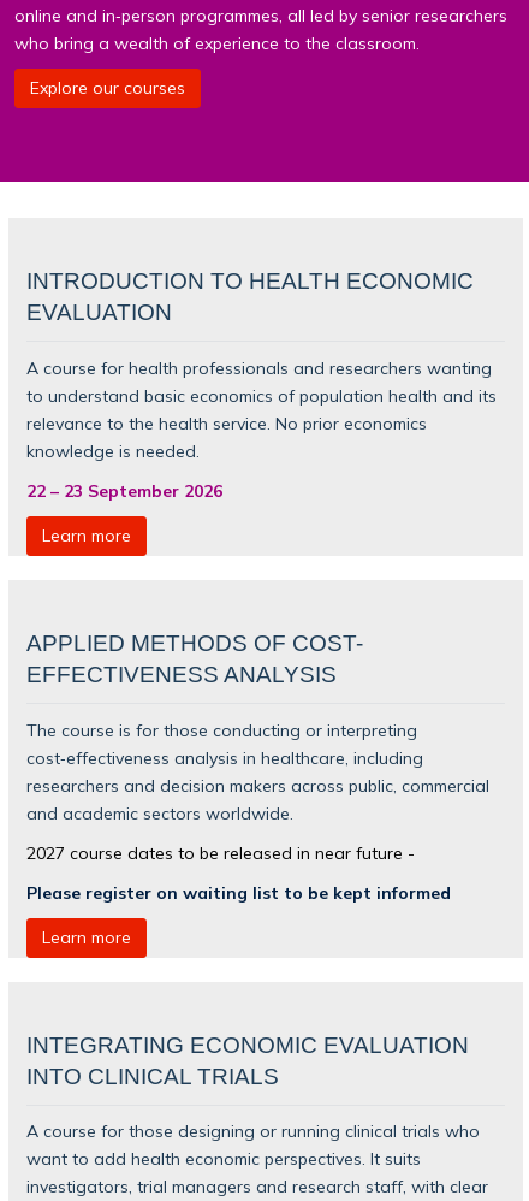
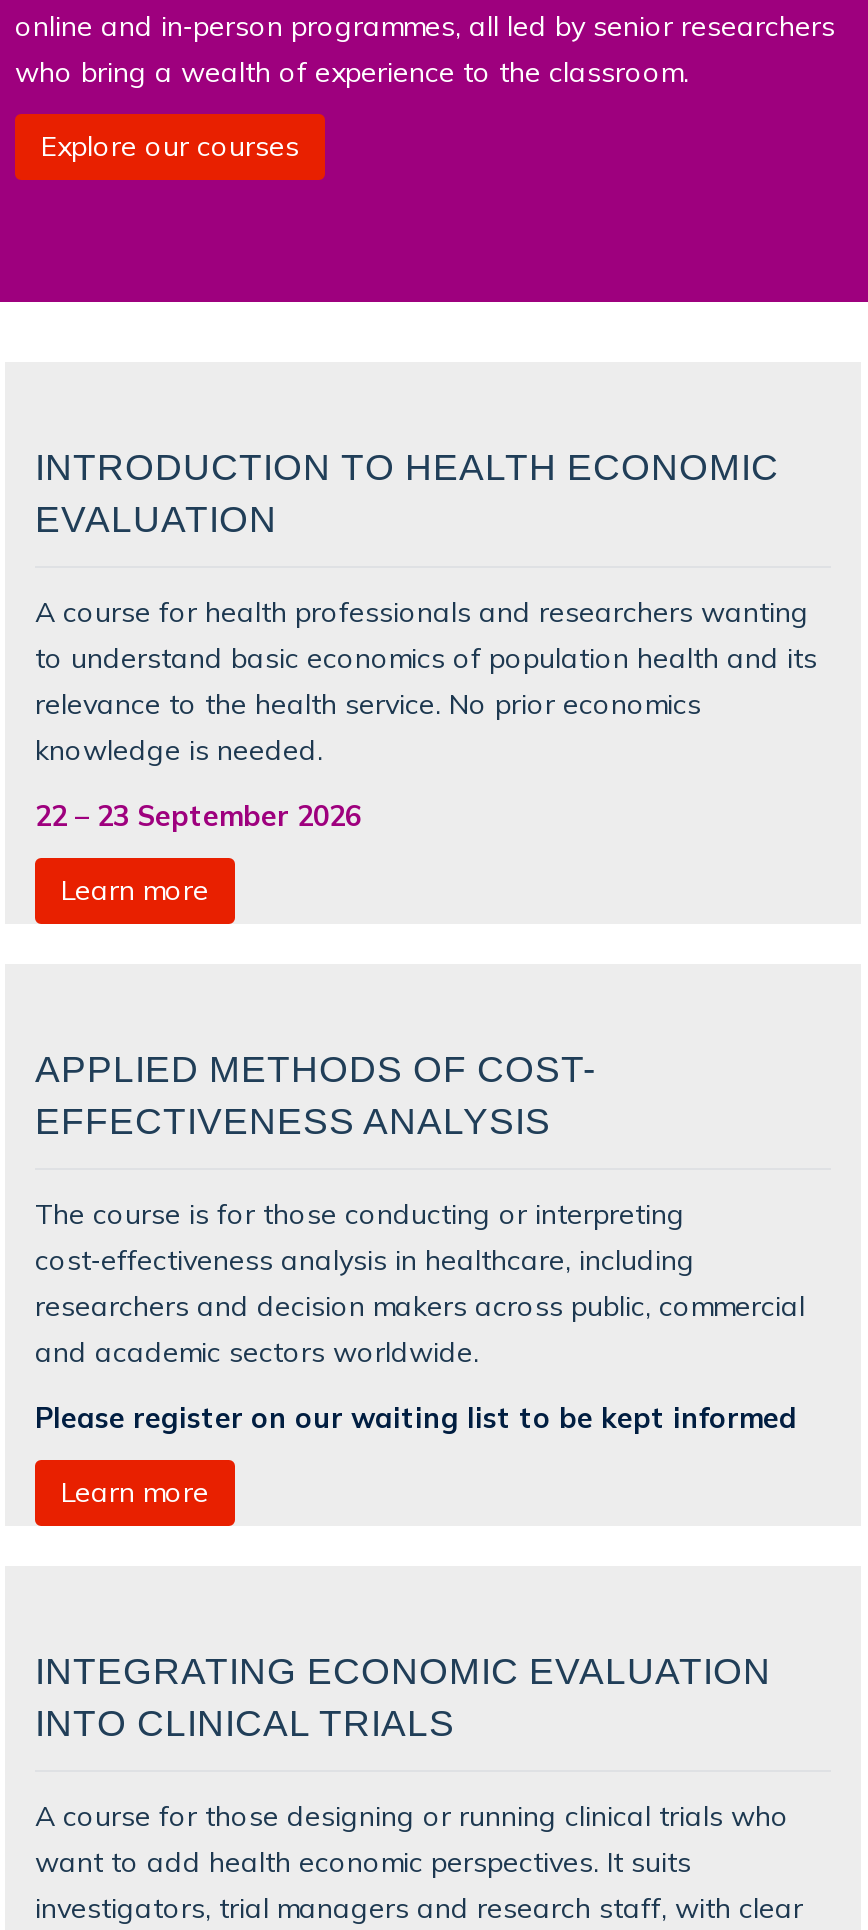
- 2027 course dates to be released in near future -
- Please register on waiting list to be kept informed
+ Please register on our waiting list to be kept informed
